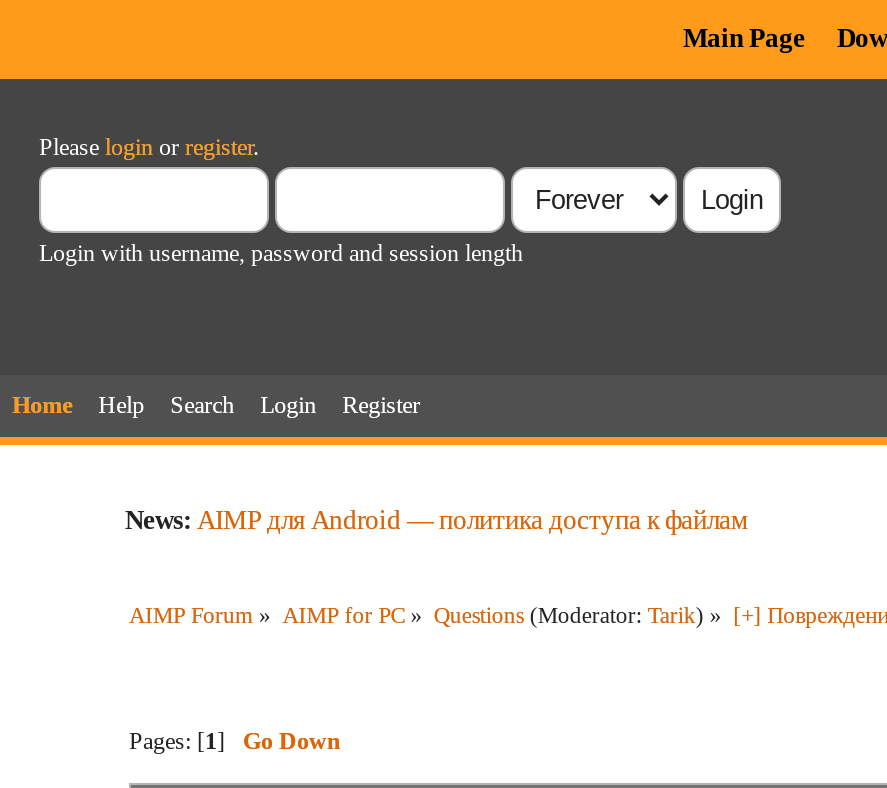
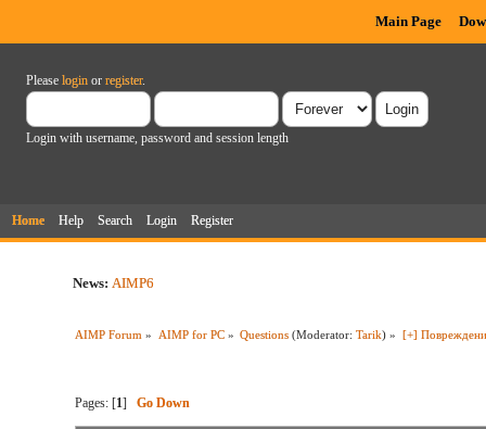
- News: AIMP для Android — политика доступа к файлам
+ News: AIMP6
